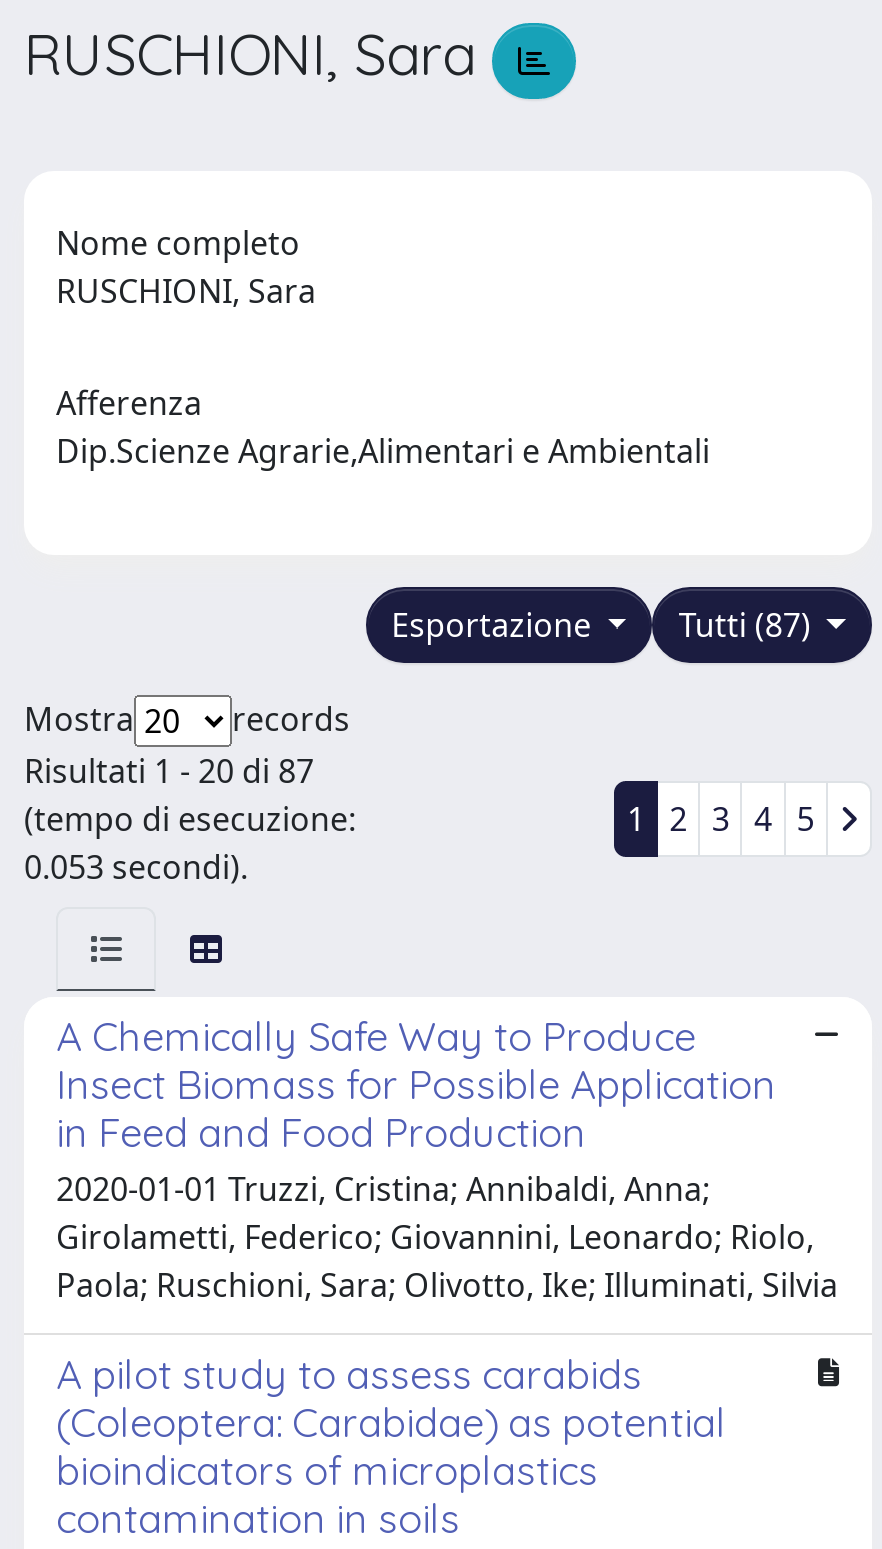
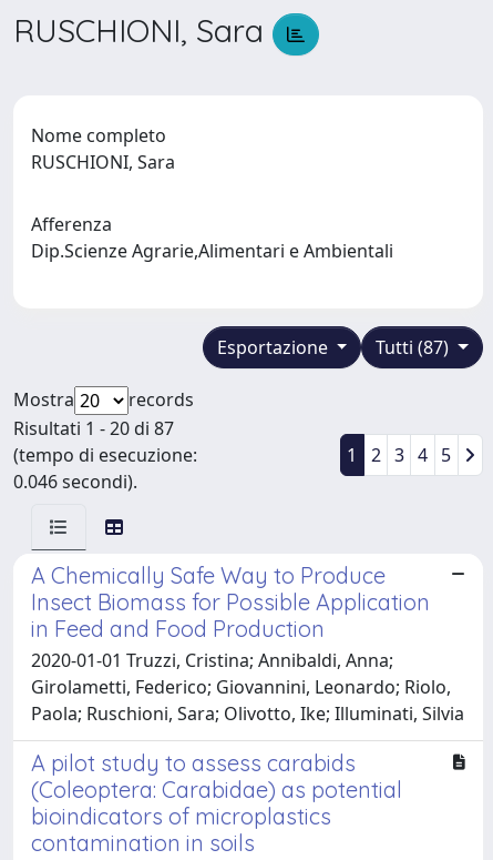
- 0.053 secondi).
+ 0.046 secondi).
